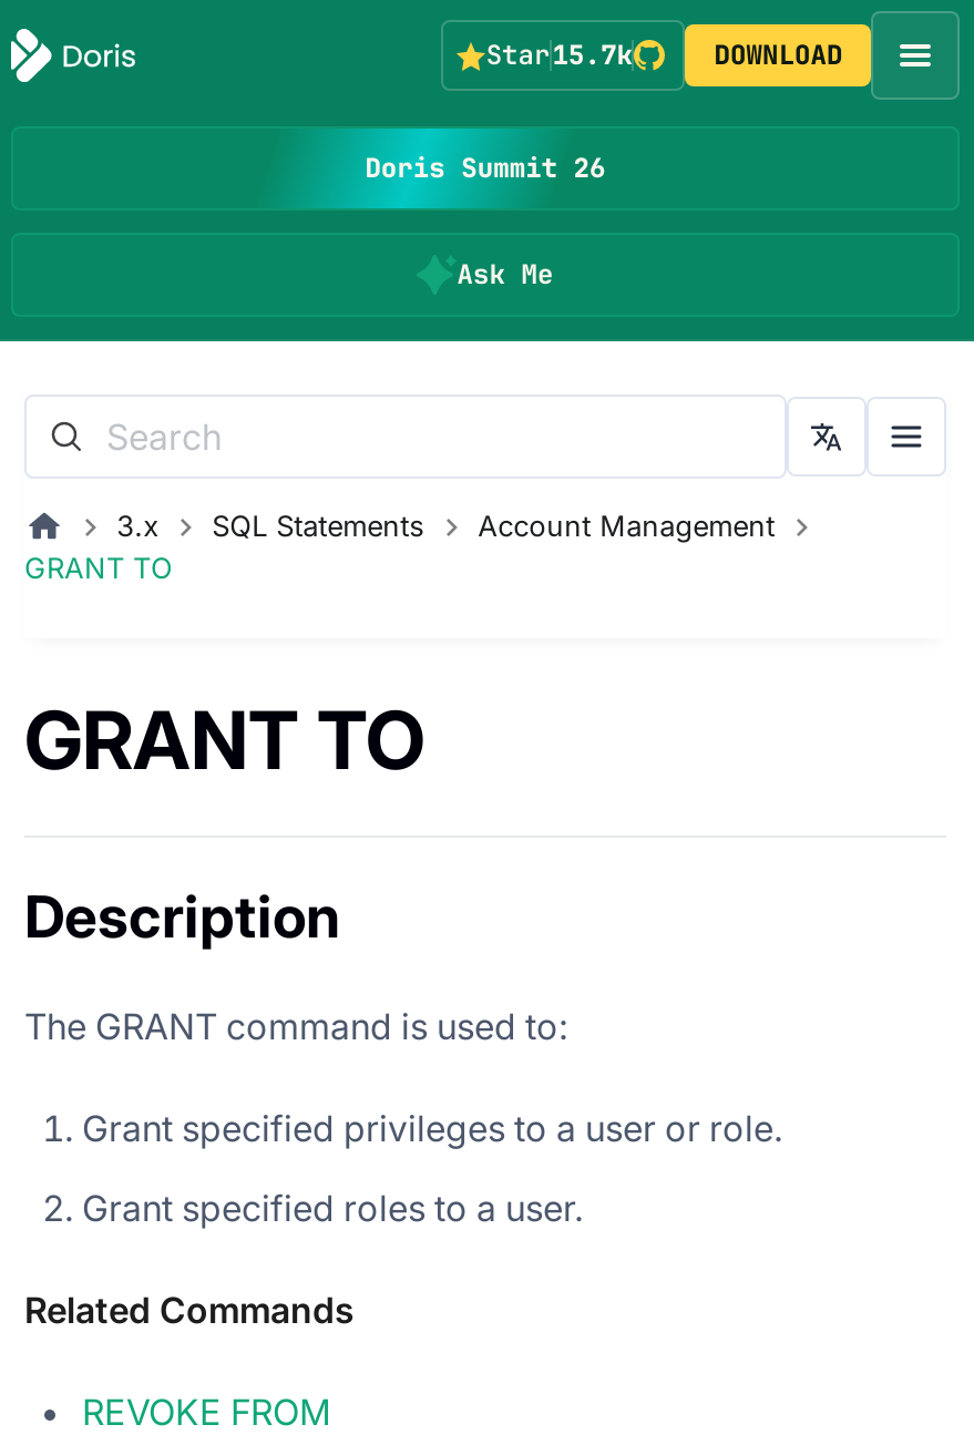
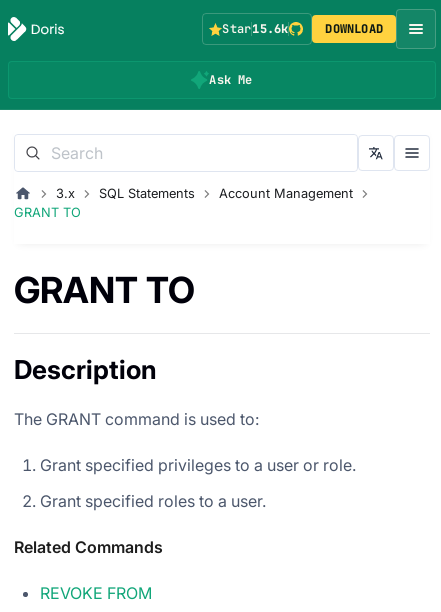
- Star15.7k
+ Star15.6k

- Doris Summit 26
